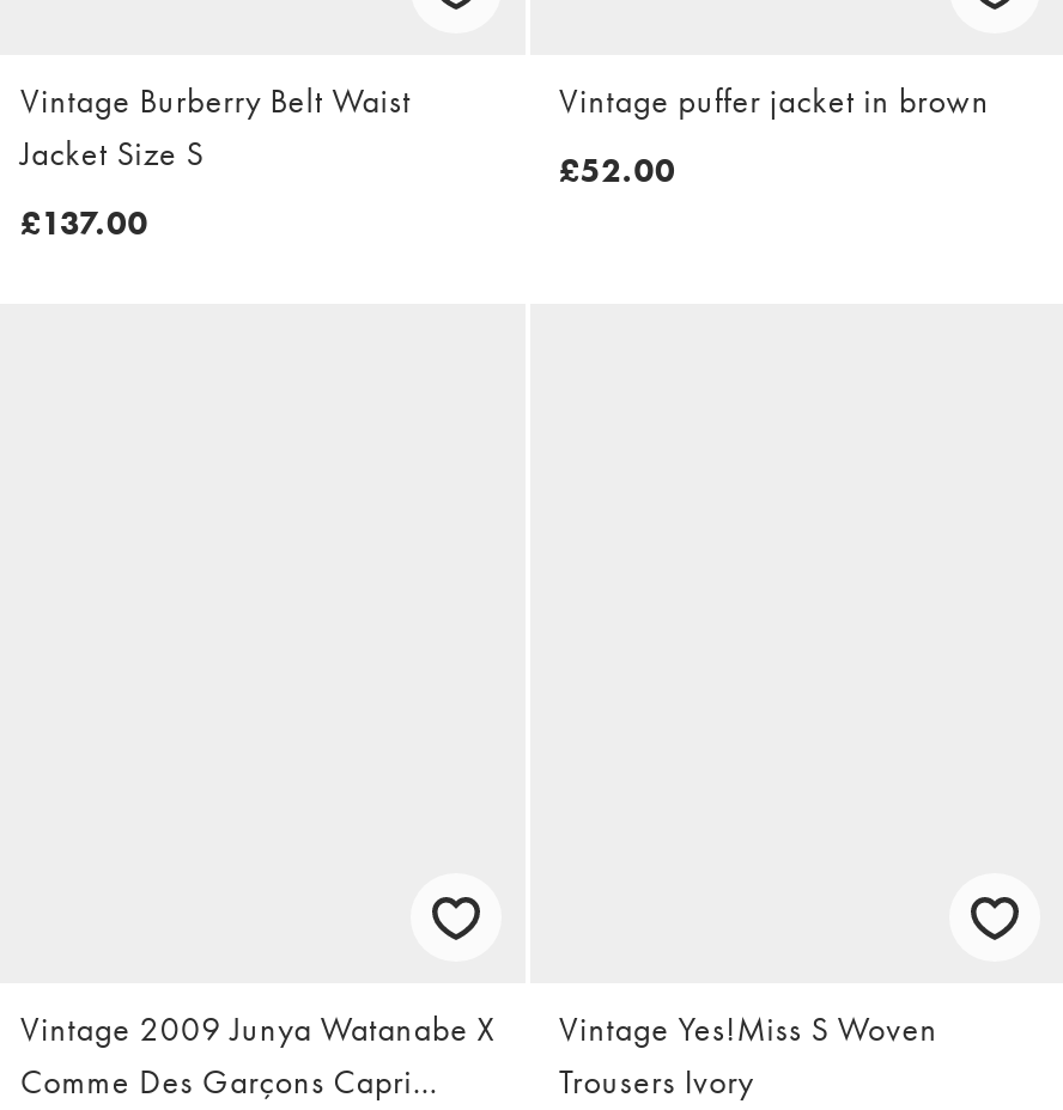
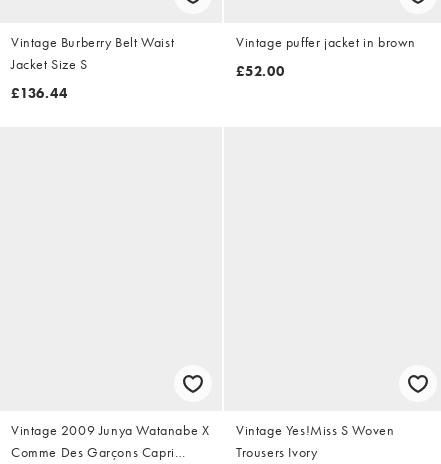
- £137.00
+ £136.44
